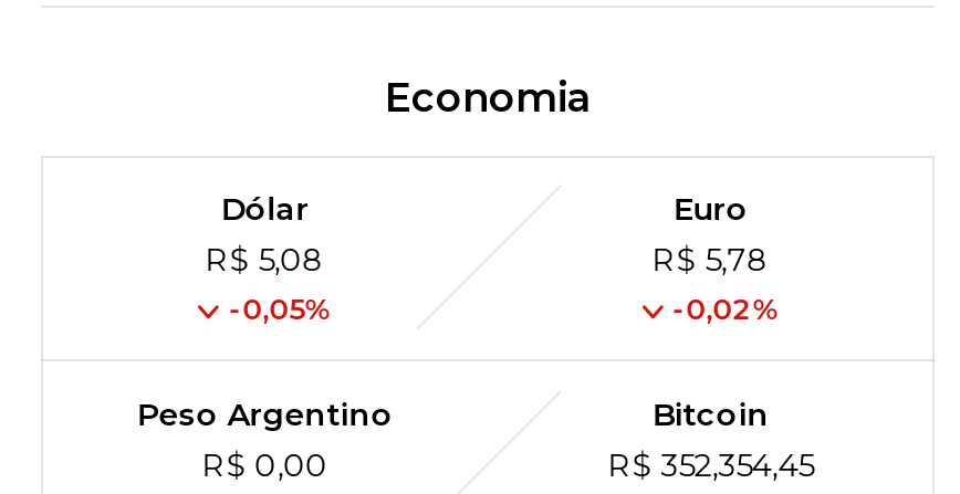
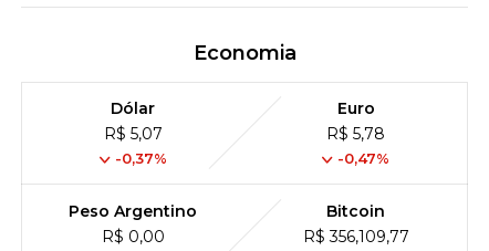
- R$ 5,08
+ R$ 5,07

- -0,05%
+ -0,37%

- -0,02%
+ -0,47%

- R$ 352,354,45
+ R$ 356,109,77
